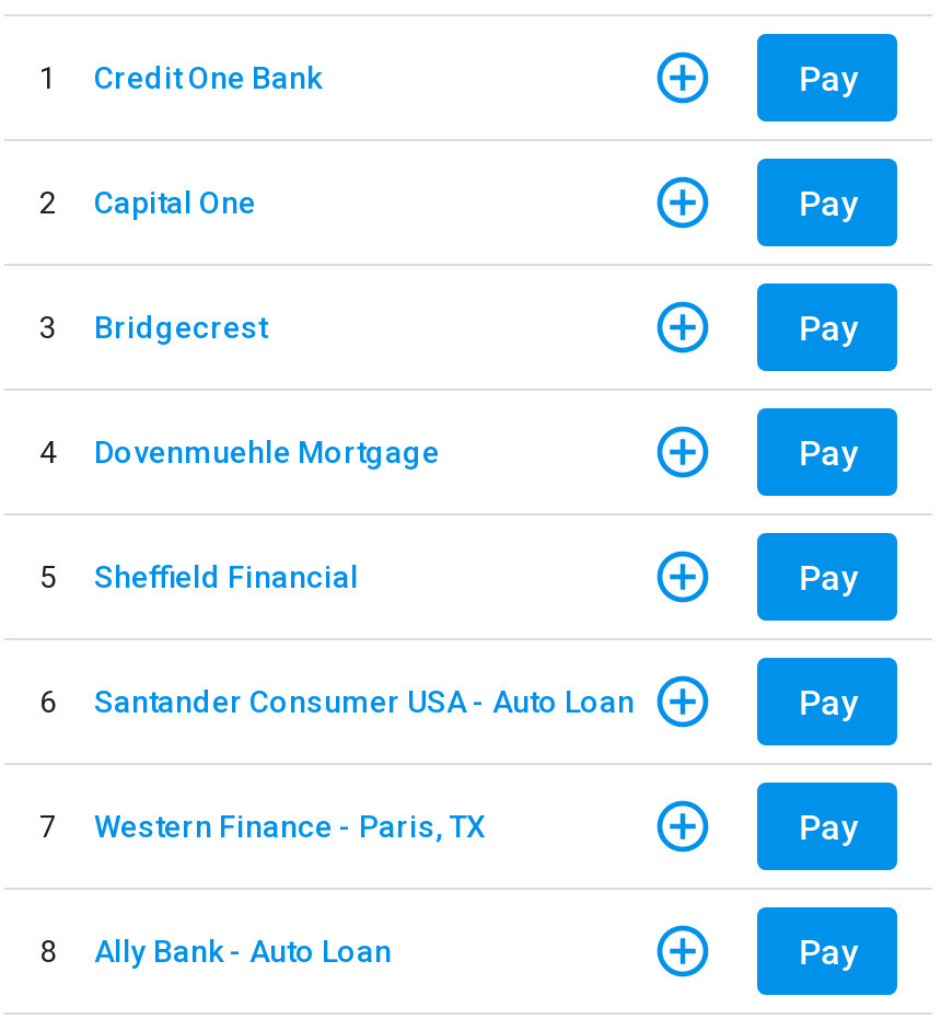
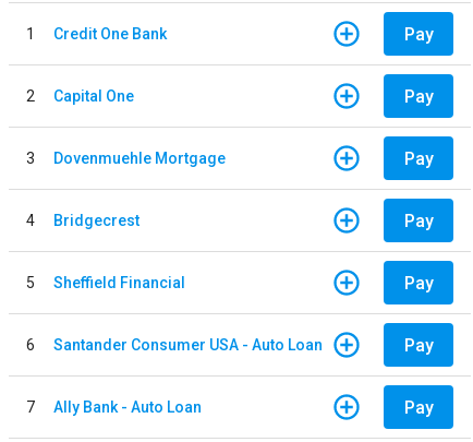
moved down: Bridgecrest

moved up: Dovenmuehle Mortgage

- Western Finance - Paris, TX
- Pay
- 8
